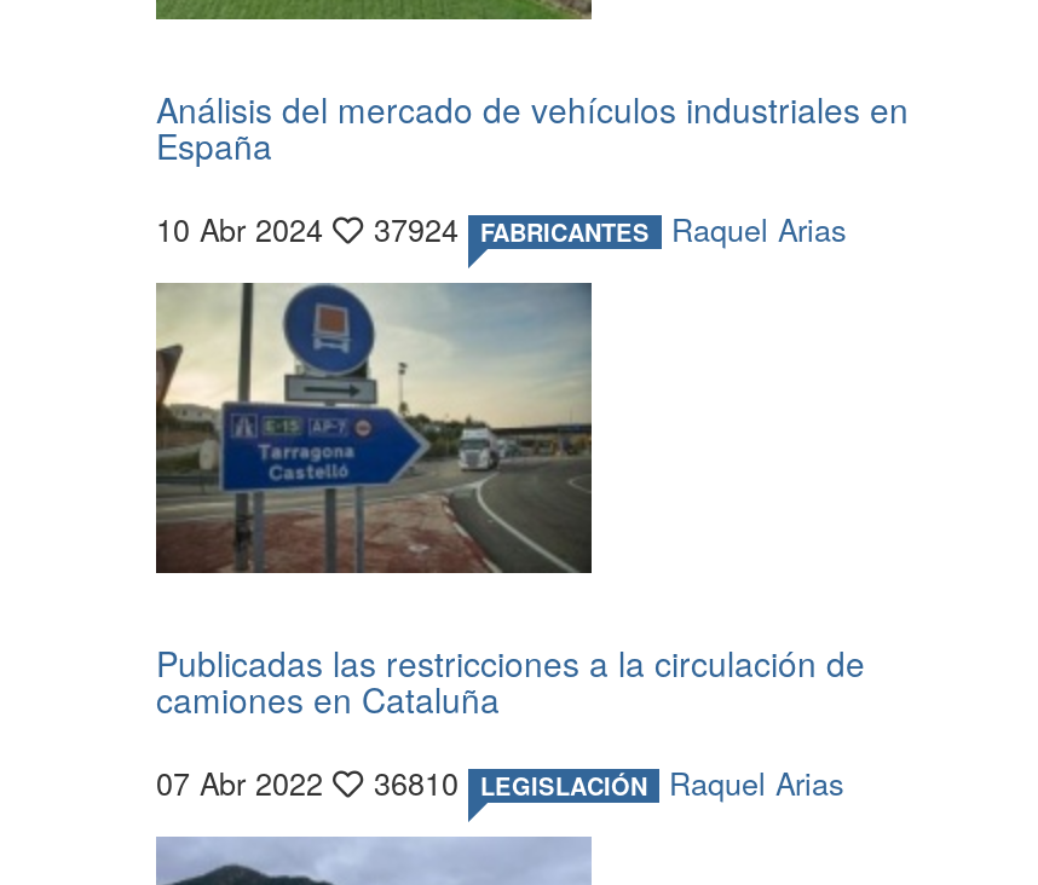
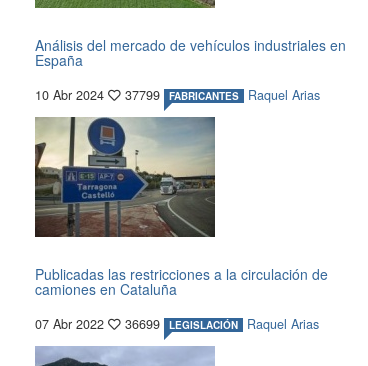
- 10 Abr 2024 37924 FABRICANTES Raquel Arias
+ 10 Abr 2024 37799 FABRICANTES Raquel Arias

- 07 Abr 2022 36810 LEGISLACIÓN Raquel Arias
+ 07 Abr 2022 36699 LEGISLACIÓN Raquel Arias
